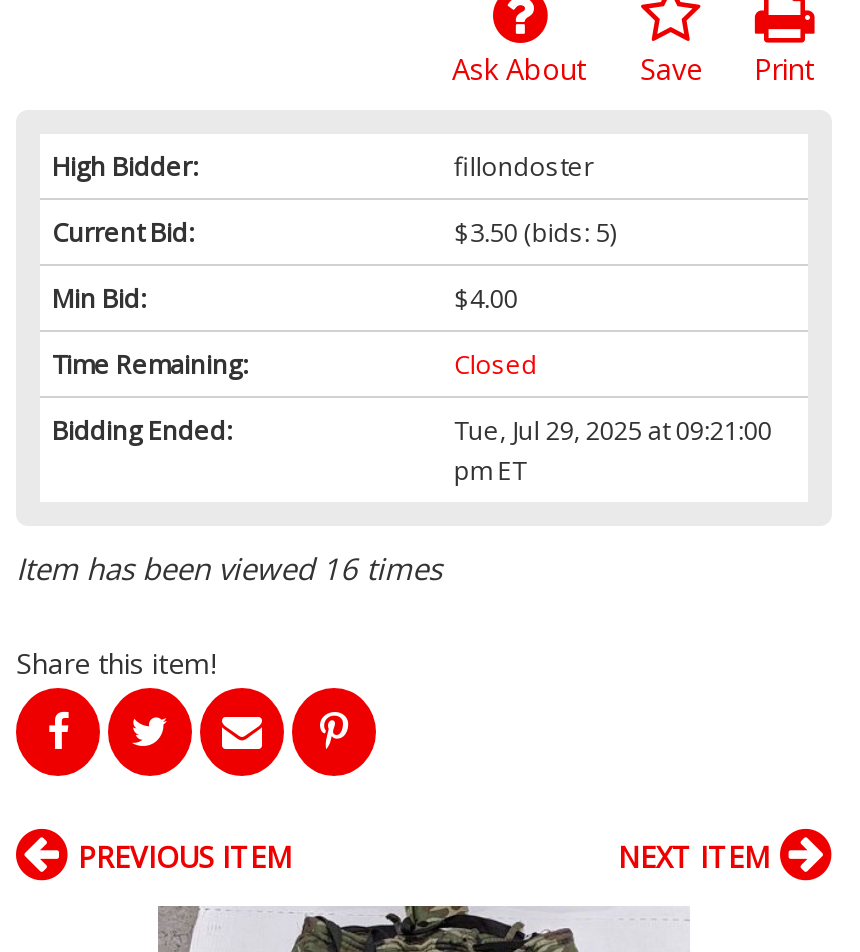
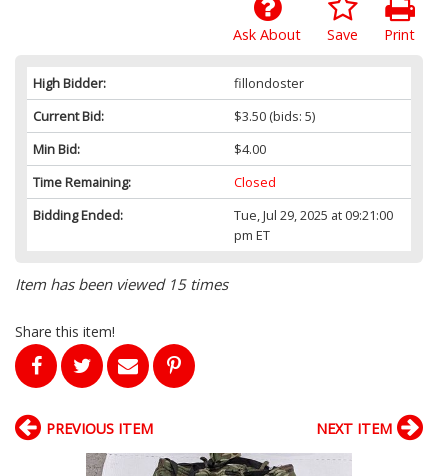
- Item has been viewed 16 times
+ Item has been viewed 15 times
